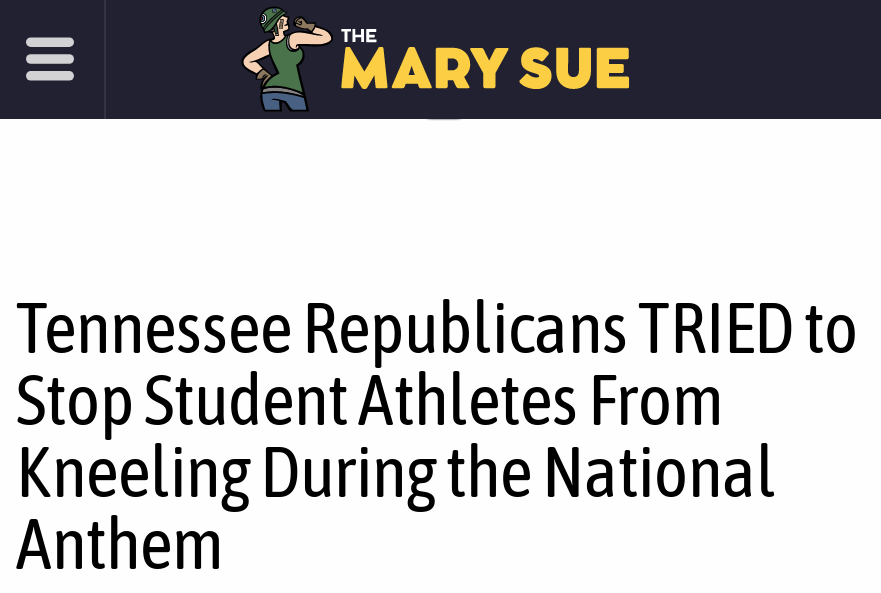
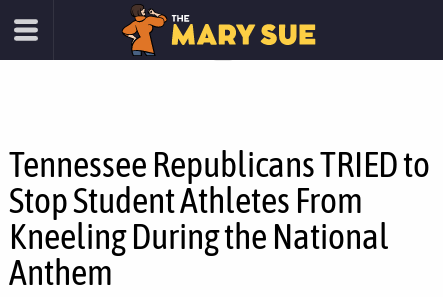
- [image]
+ [image]
